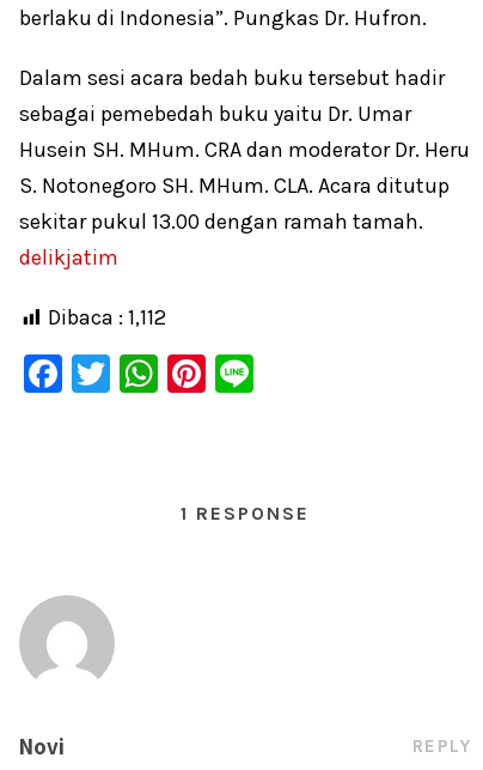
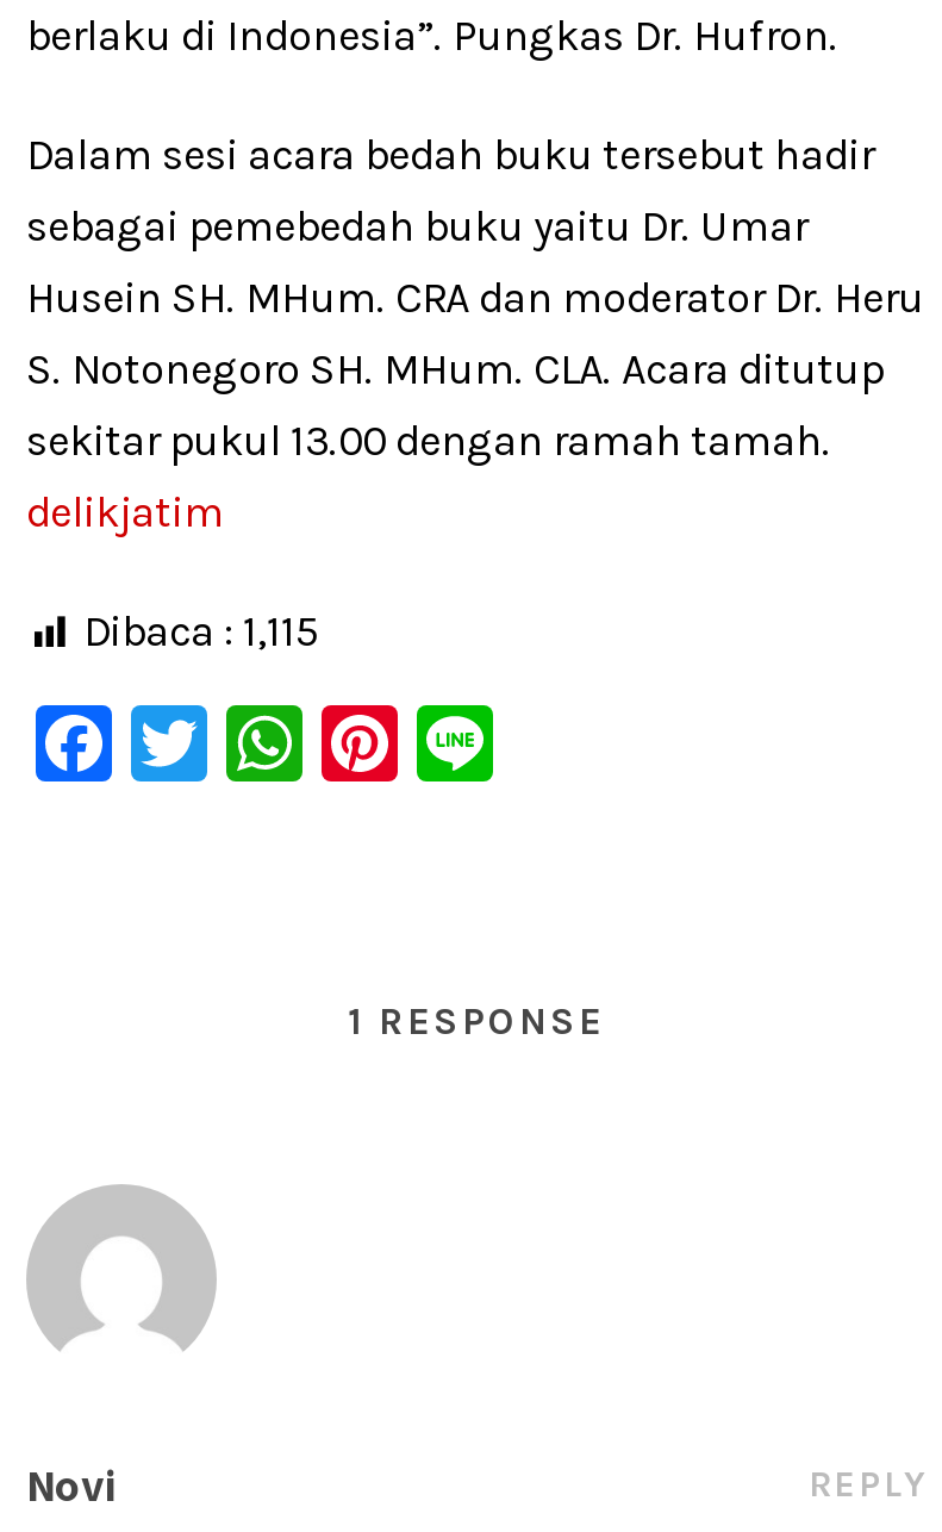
- Dibaca : 1,112
+ Dibaca : 1,115
